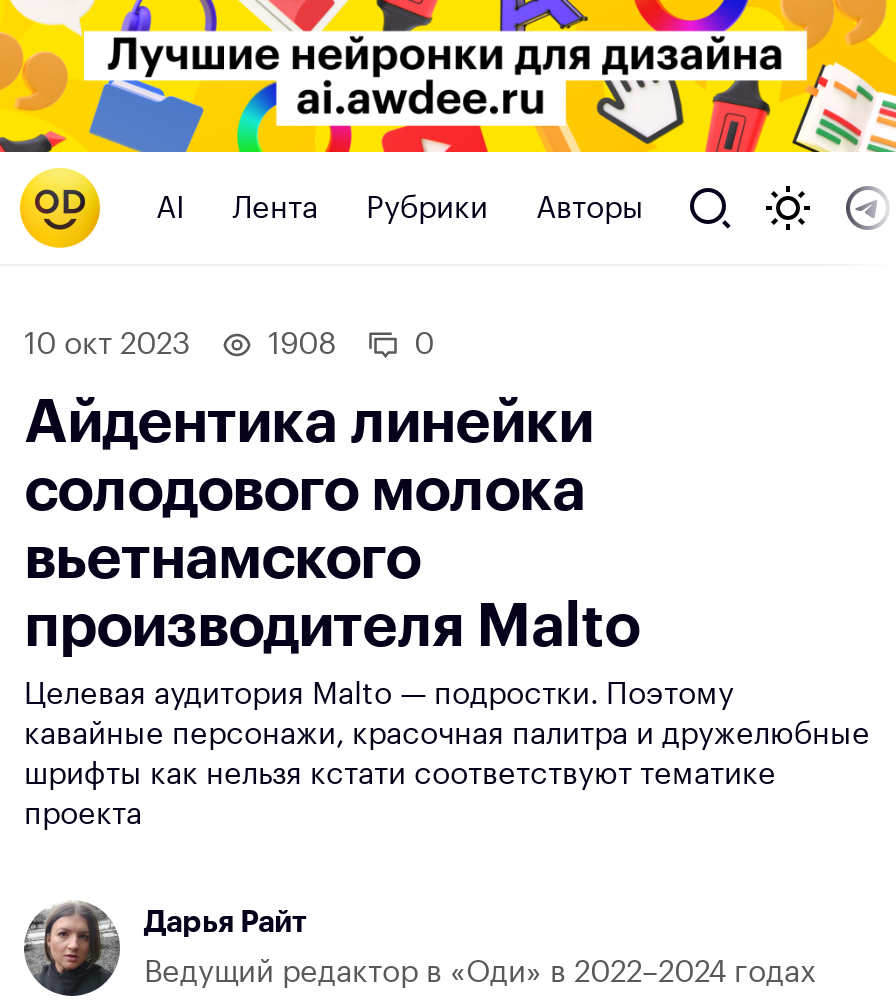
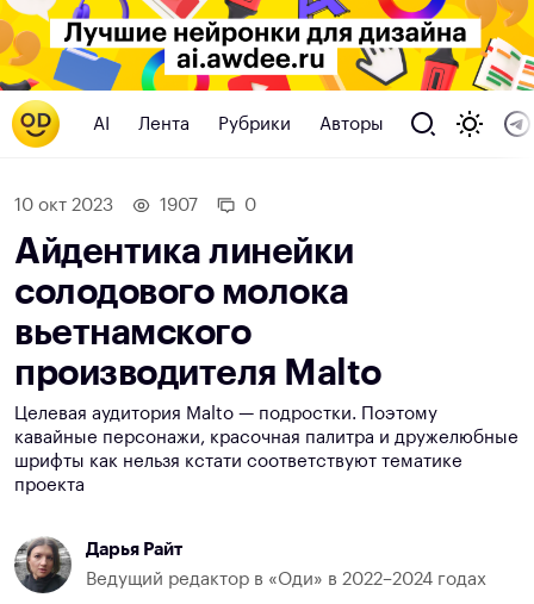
- 1908
+ 1907
